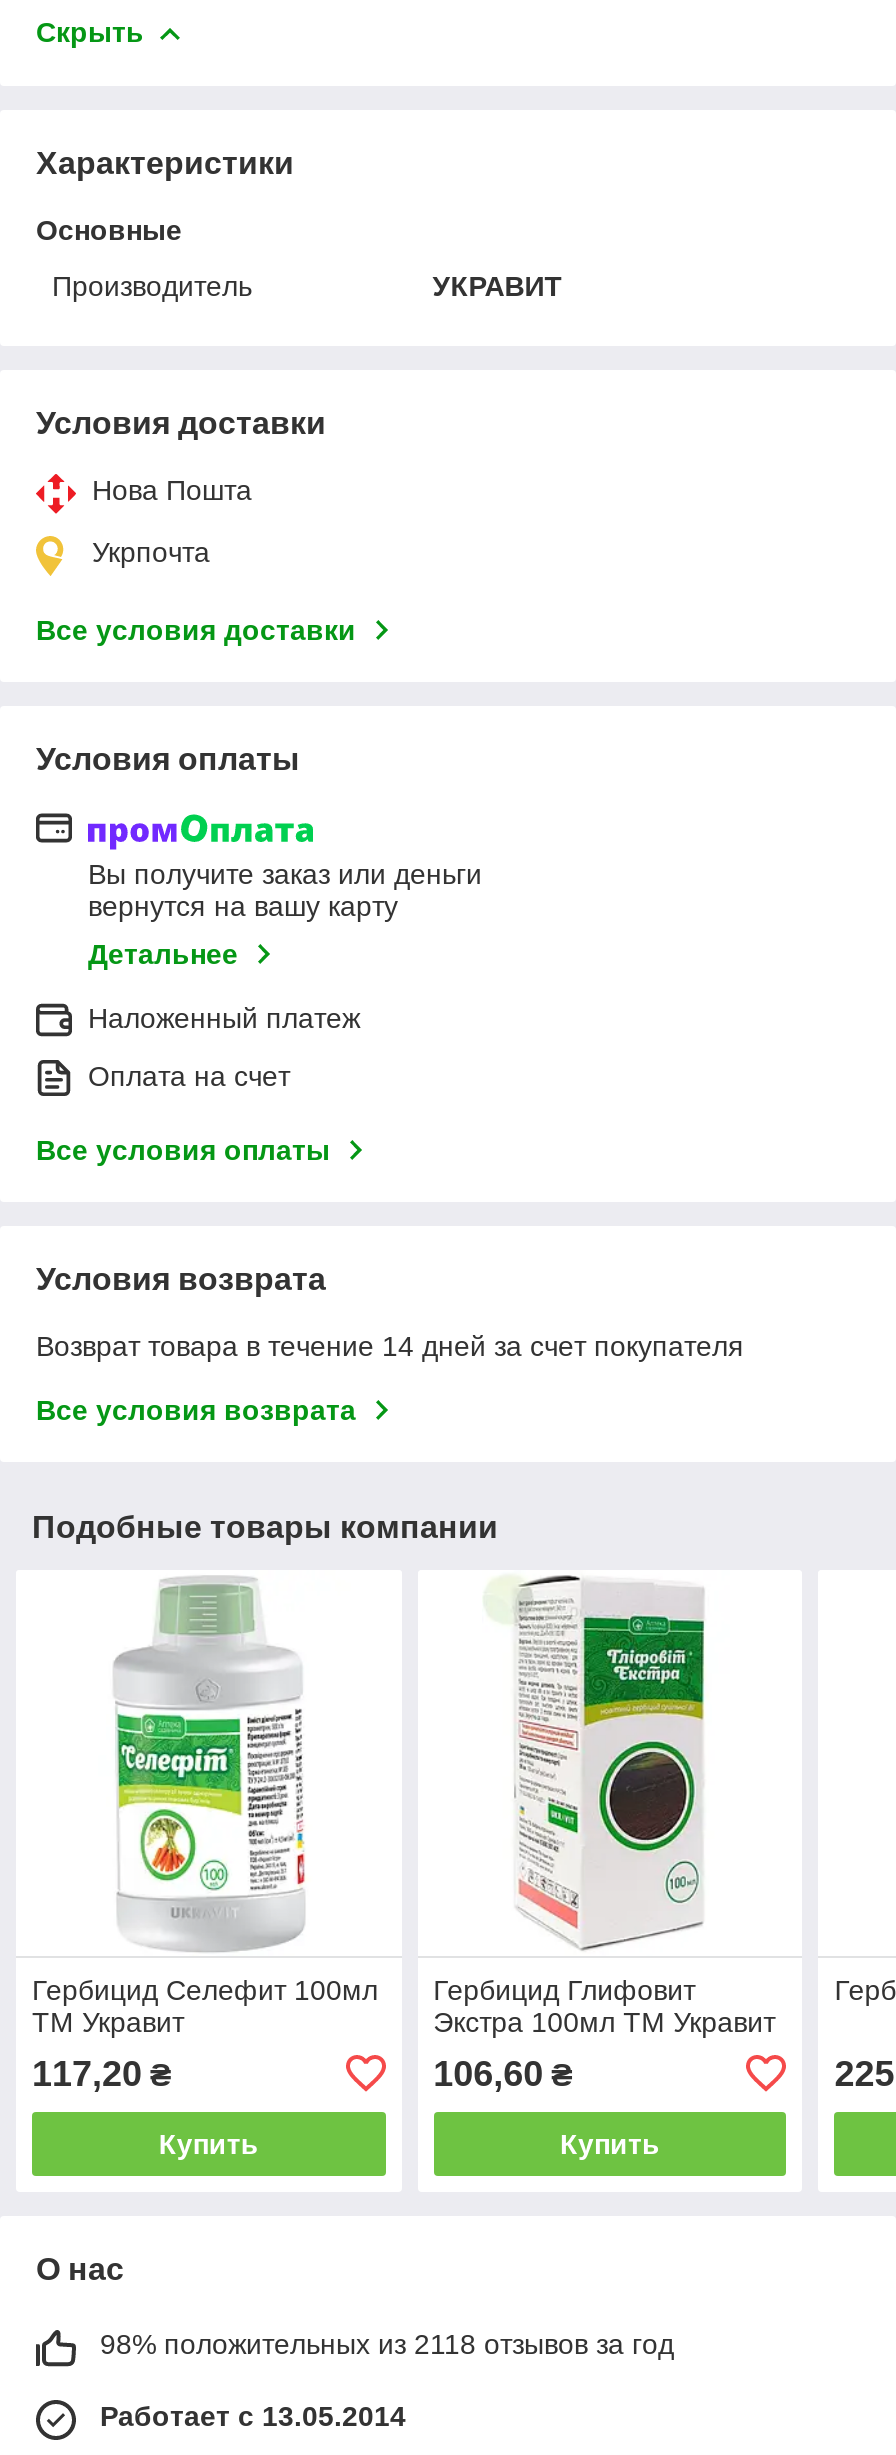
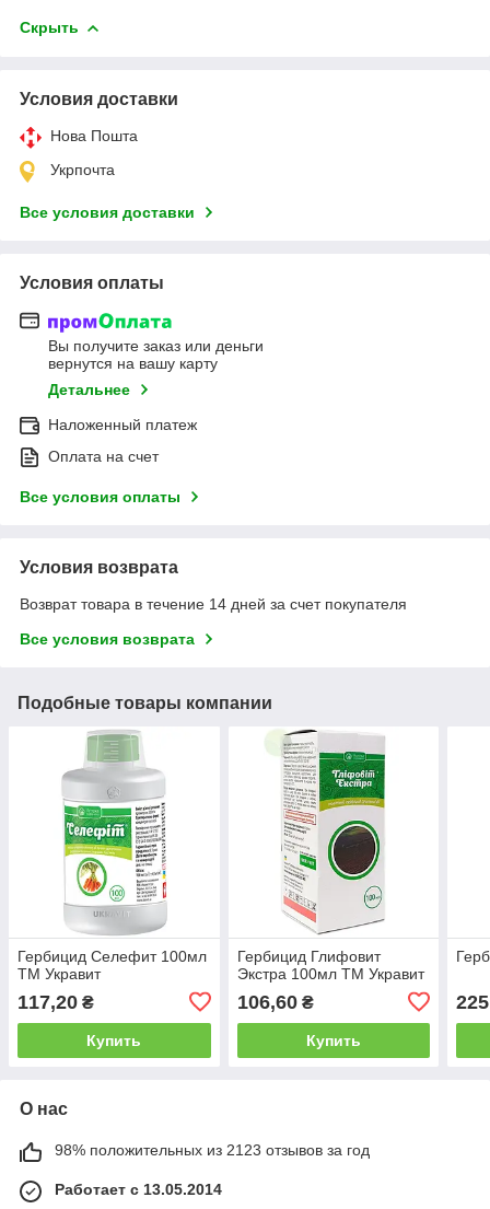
- Характеристики
- Основные
- Производитель
- УКРАВИТ

- 98% положительных из 2118 отзывов за год
+ 98% положительных из 2123 отзывов за год
